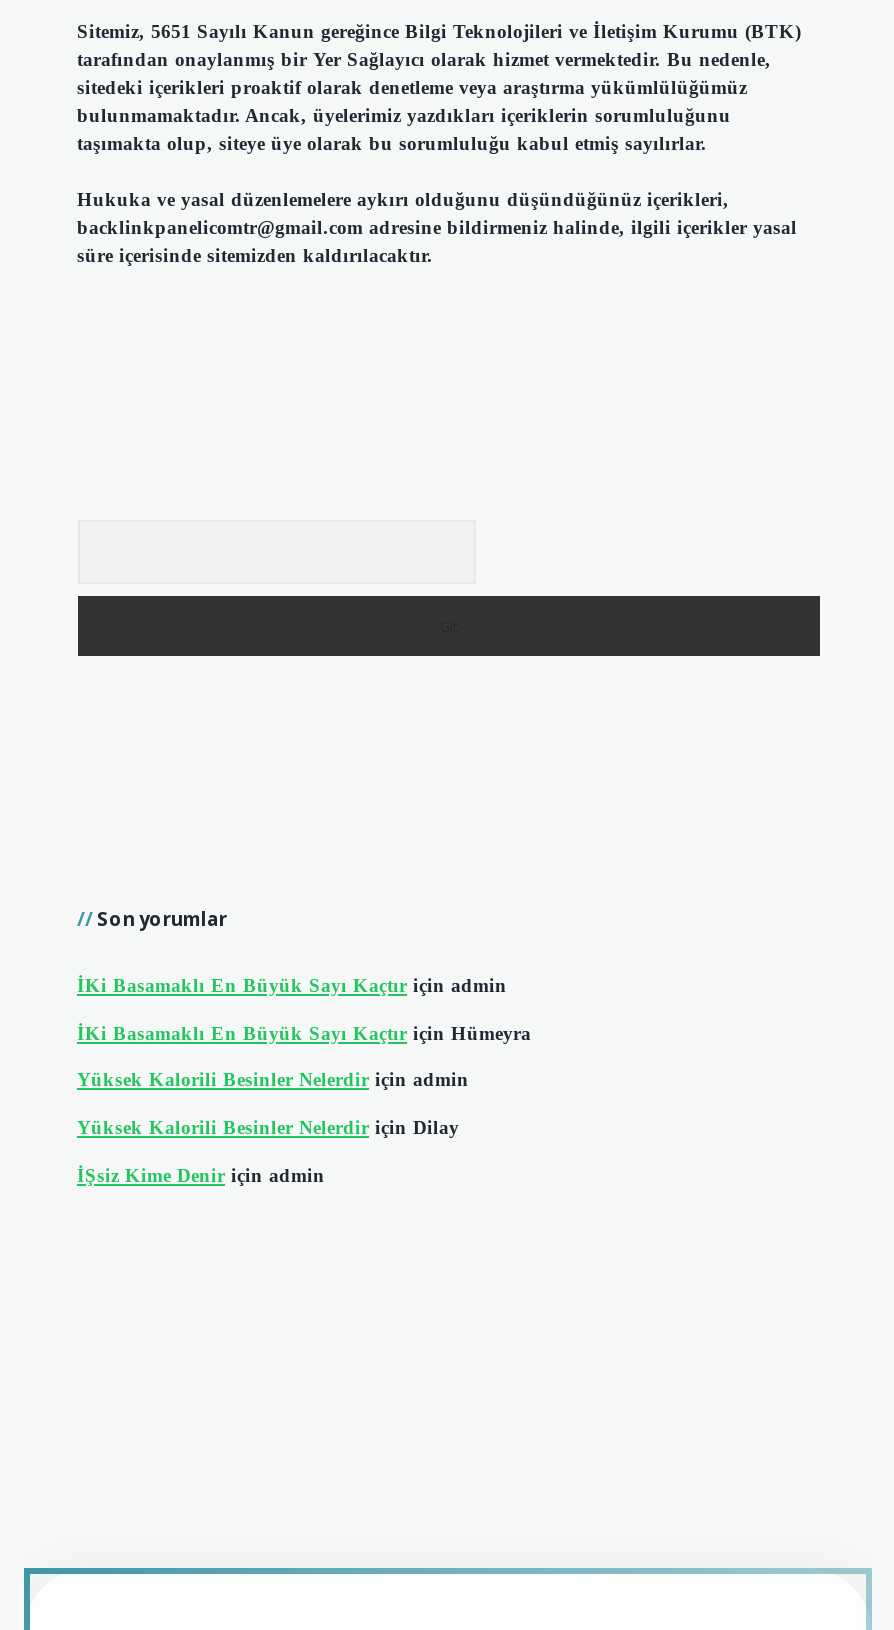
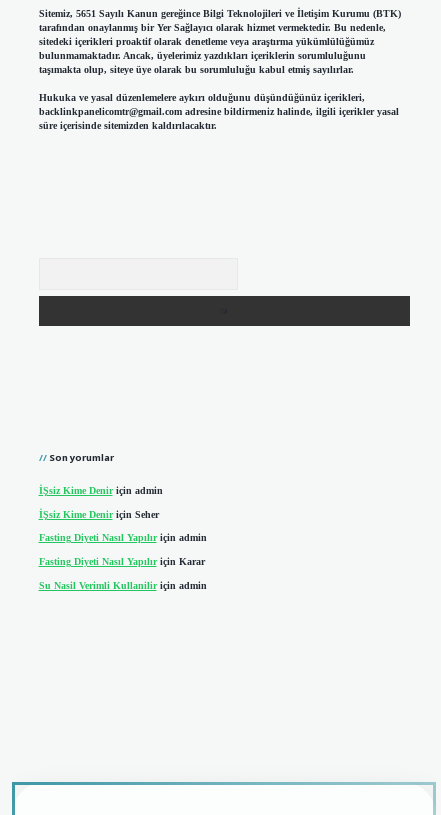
- İKi Basamaklı En Büyük Sayı Kaçtır için admin
- İKi Basamaklı En Büyük Sayı Kaçtır için Hümeyra
- Yüksek Kalorili Besinler Nelerdir için admin
- Yüksek Kalorili Besinler Nelerdir için Dilay

moved up: İŞsiz Kime Denir için admin

+ İŞsiz Kime Denir için Seher
+ Fasting Diyeti Nasıl Yapılır için admin
+ Fasting Diyeti Nasıl Yapılır için Karar
+ Su Nasil Verimli Kullanilir için admin
